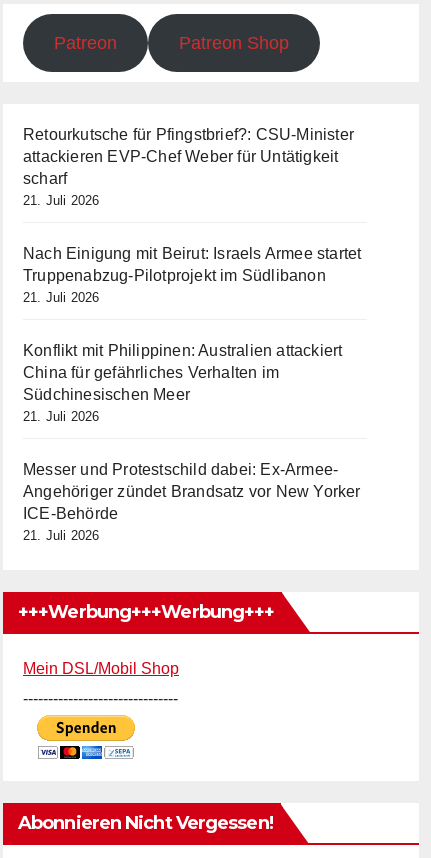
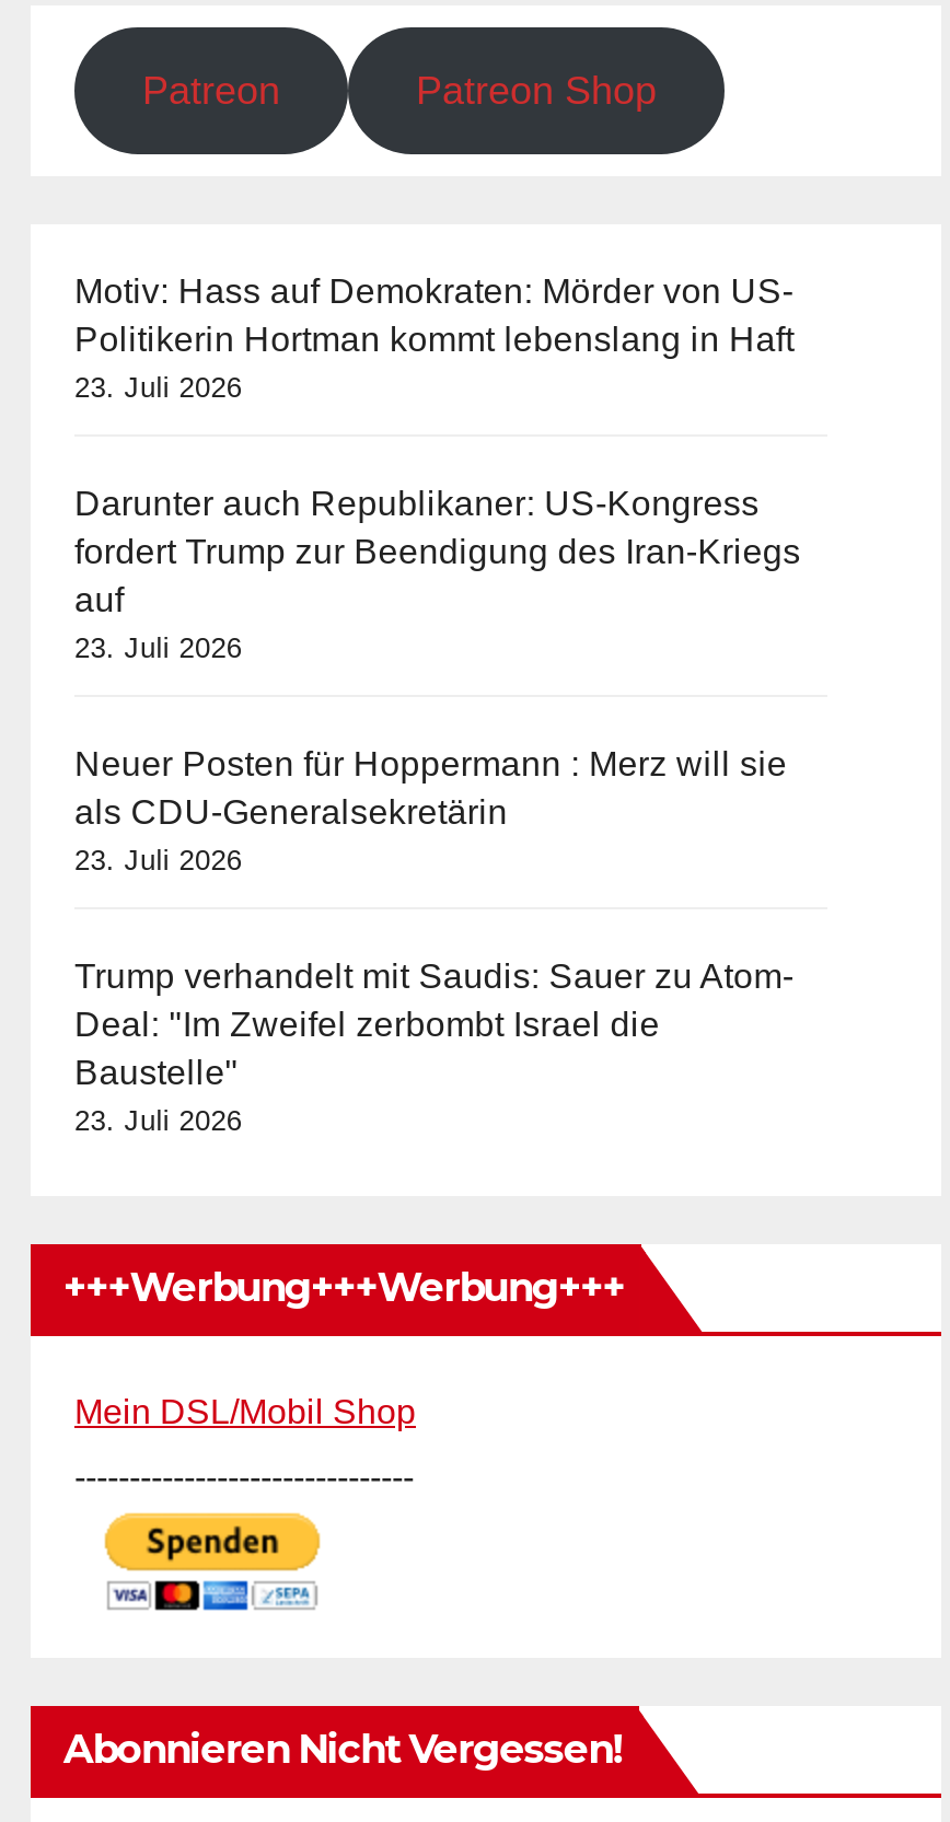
- Retourkutsche für Pfingstbrief?: CSU-Minister
- attackieren EVP-Chef Weber für Untätigkeit
- scharf
- 21. Juli 2026
+ Motiv: Hass auf Demokraten: Mörder von US-
+ Politikerin Hortman kommt lebenslang in Haft
+ 23. Juli 2026

- Nach Einigung mit Beirut: Israels Armee startet
- Truppenabzug-Pilotprojekt im Südlibanon
- 21. Juli 2026
+ Darunter auch Republikaner: US-Kongress
+ fordert Trump zur Beendigung des Iran-Kriegs
+ auf
+ 23. Juli 2026

- Konflikt mit Philippinen: Australien attackiert
- China für gefährliches Verhalten im
- Südchinesischen Meer
- 21. Juli 2026
+ Neuer Posten für Hoppermann : Merz will sie
+ als CDU-Generalsekretärin
+ 23. Juli 2026

- Messer und Protestschild dabei: Ex-Armee-
- Angehöriger zündet Brandsatz vor New Yorker
- ICE-Behörde
- 21. Juli 2026
+ Trump verhandelt mit Saudis: Sauer zu Atom-
+ Deal: "Im Zweifel zerbombt Israel die
+ Baustelle"
+ 23. Juli 2026
